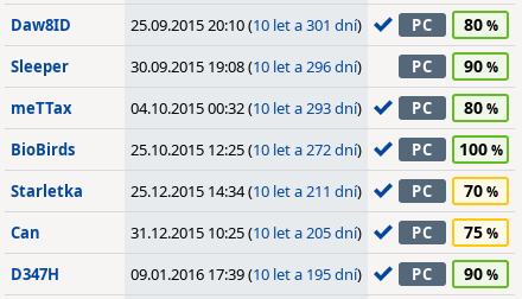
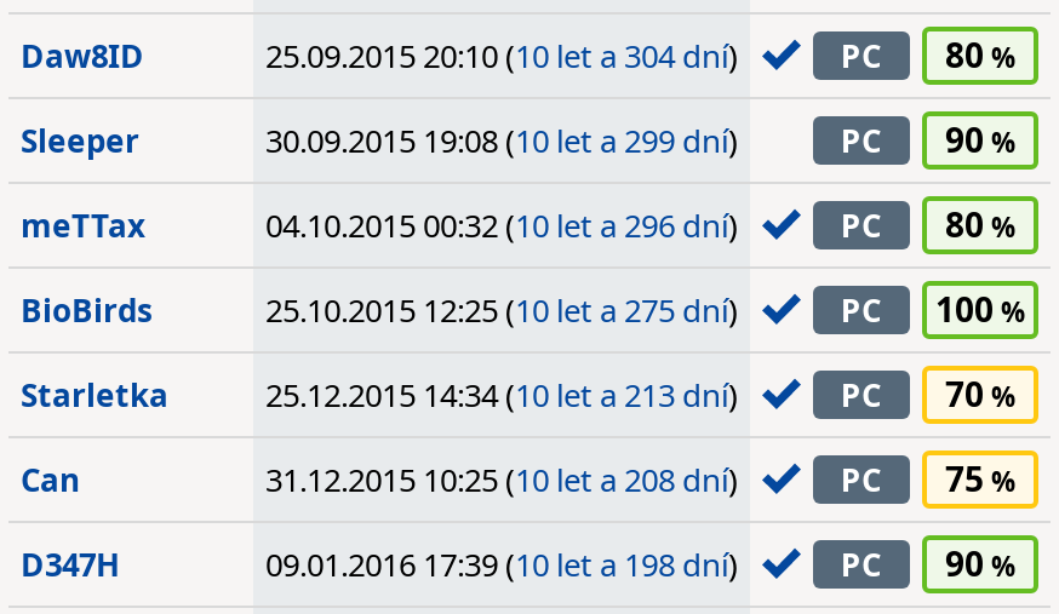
- 25.09.2015 20:10 (10 let a 301 dní)
+ 25.09.2015 20:10 (10 let a 304 dní)

- 30.09.2015 19:08 (10 let a 296 dní)
+ 30.09.2015 19:08 (10 let a 299 dní)

- 04.10.2015 00:32 (10 let a 293 dní)
+ 04.10.2015 00:32 (10 let a 296 dní)

- 25.10.2015 12:25 (10 let a 272 dní)
+ 25.10.2015 12:25 (10 let a 275 dní)

- 25.12.2015 14:34 (10 let a 211 dní)
+ 25.12.2015 14:34 (10 let a 213 dní)

- 31.12.2015 10:25 (10 let a 205 dní)
+ 31.12.2015 10:25 (10 let a 208 dní)

- 09.01.2016 17:39 (10 let a 195 dní)
+ 09.01.2016 17:39 (10 let a 198 dní)
